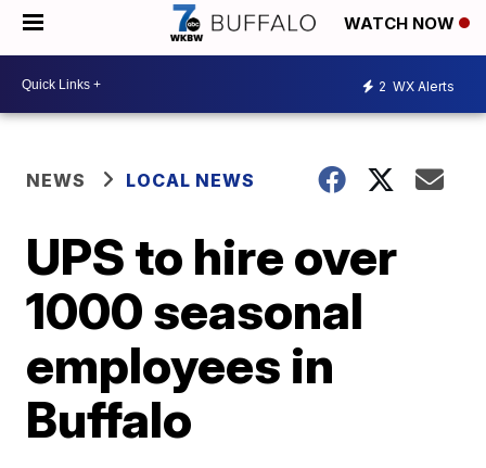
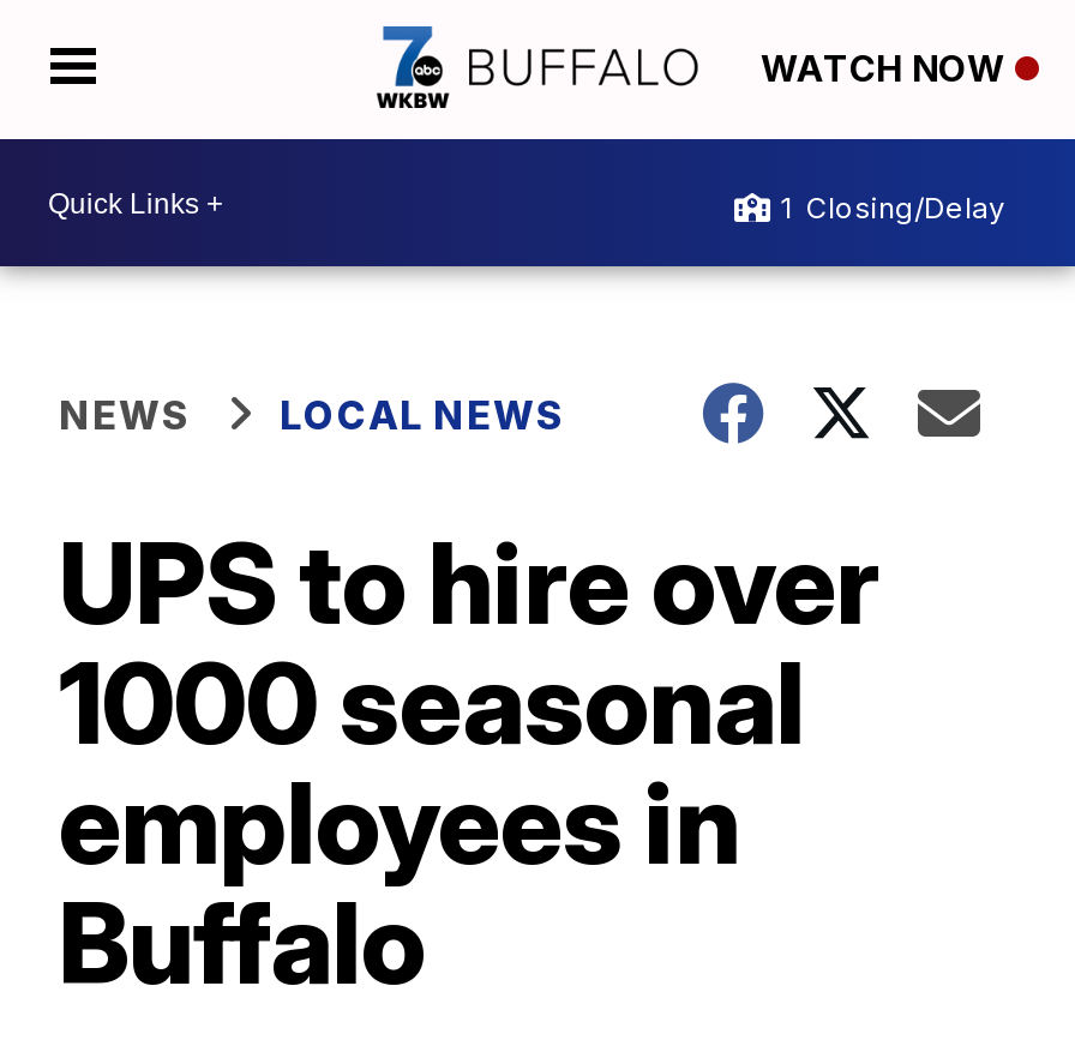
- 2 WX Alerts
+ 1 Closing/Delay
